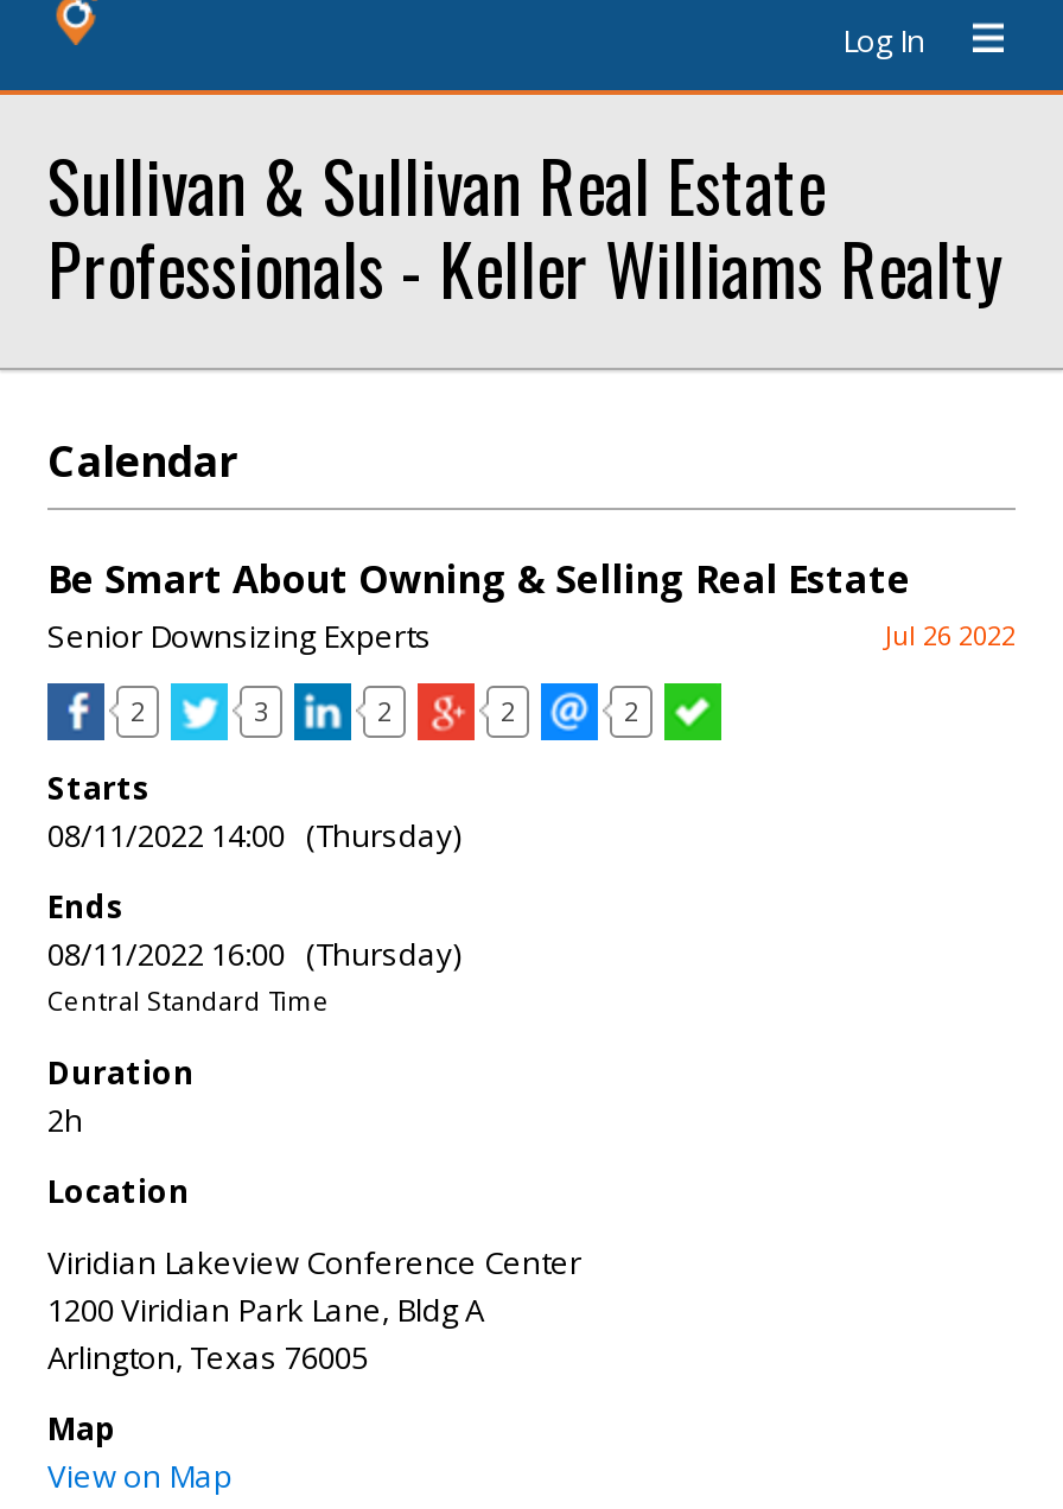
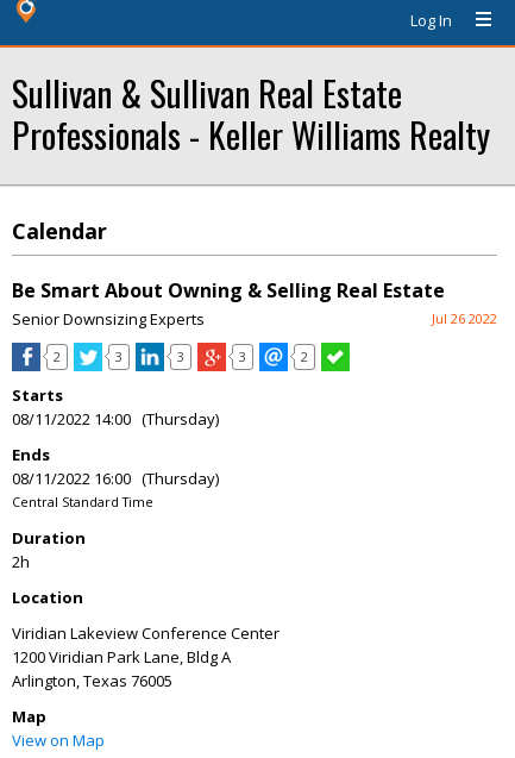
- 2
+ 3

- 2
+ 3
